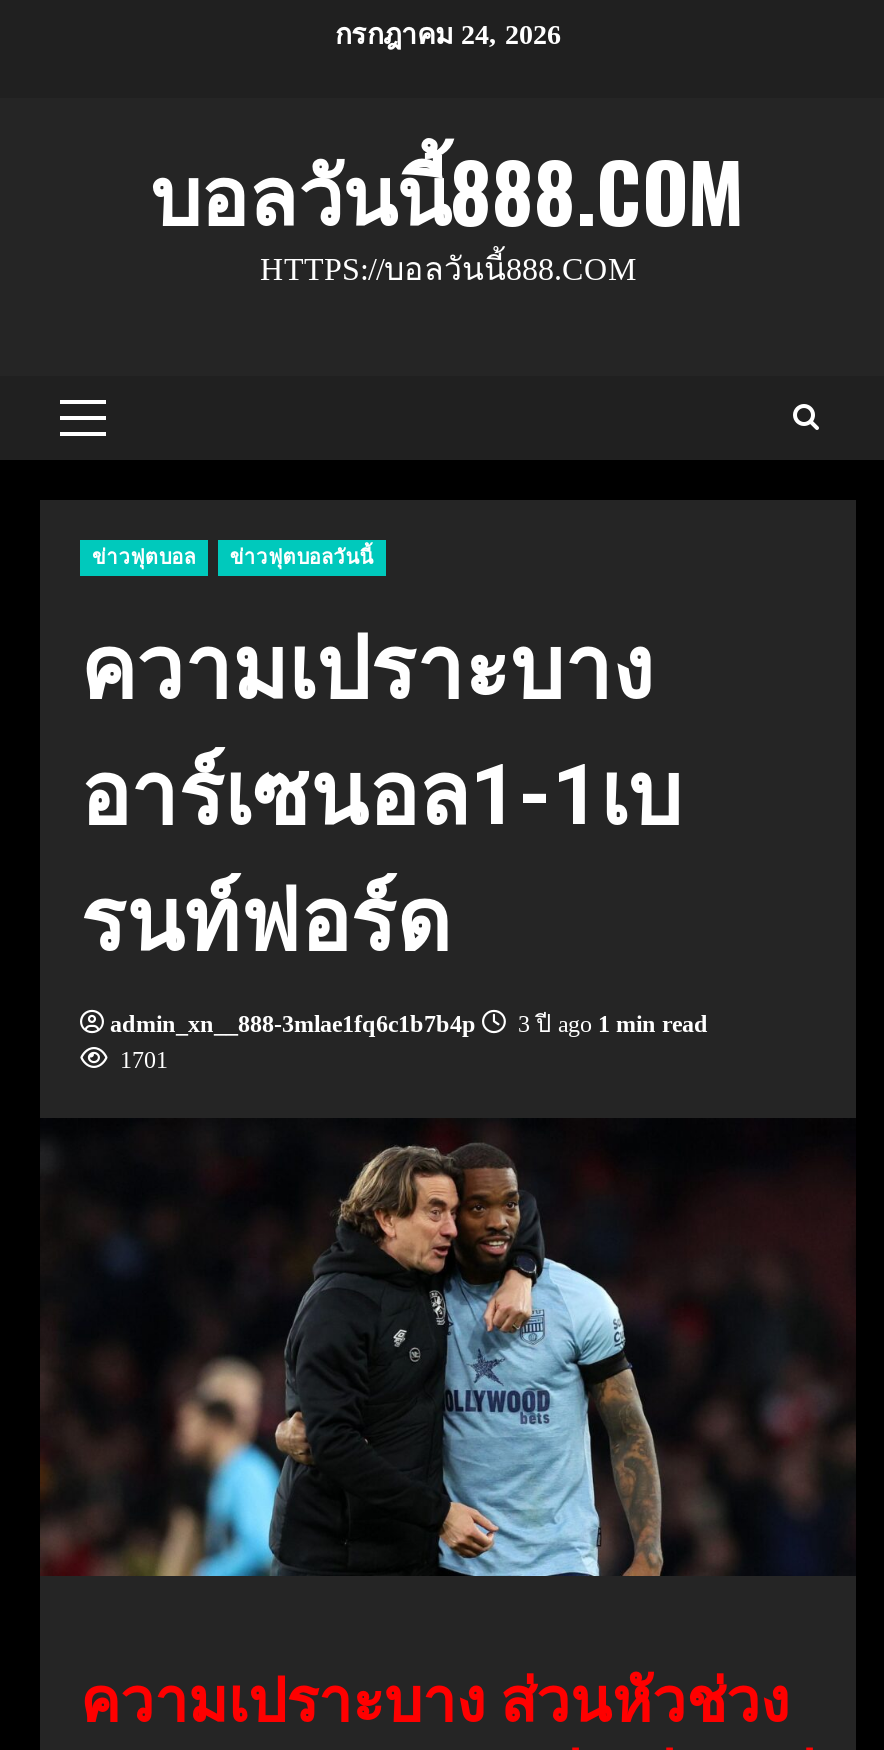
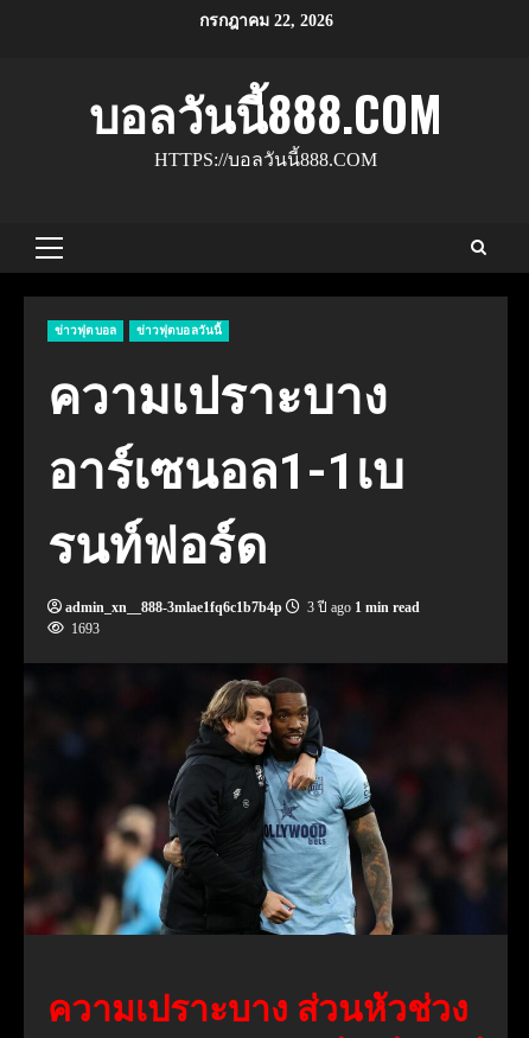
- กรกฎาคม 24, 2026
+ กรกฎาคม 22, 2026

- 1701
+ 1693
